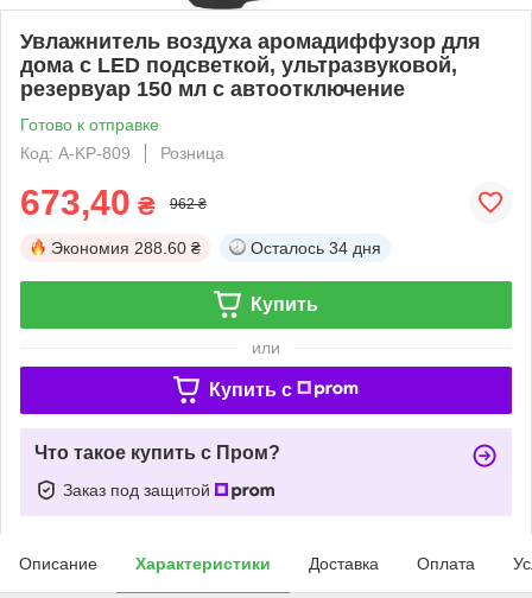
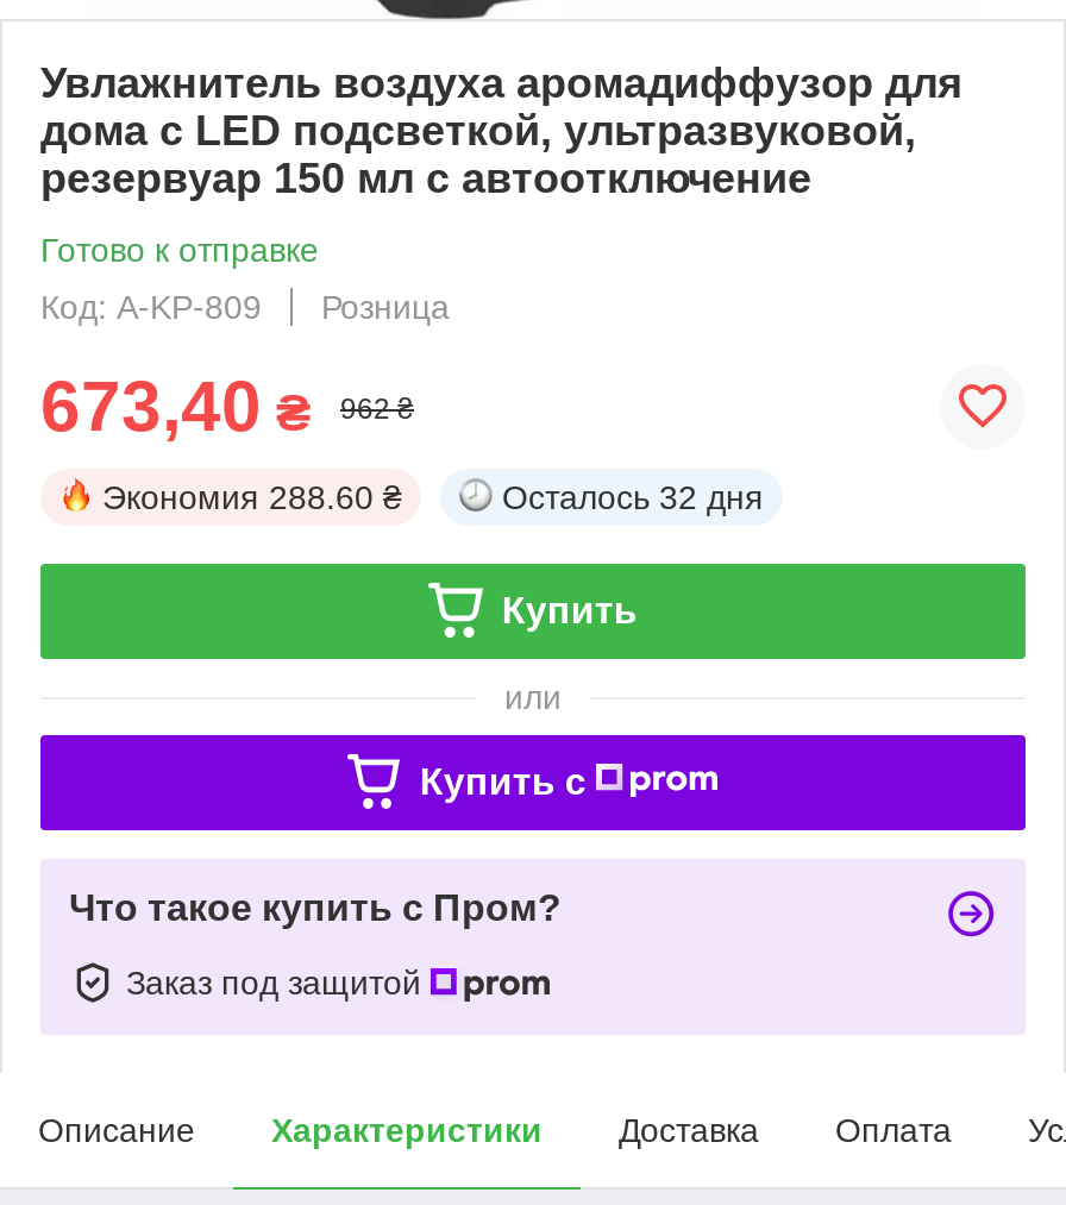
- Осталось 34 дня
+ Осталось 32 дня
